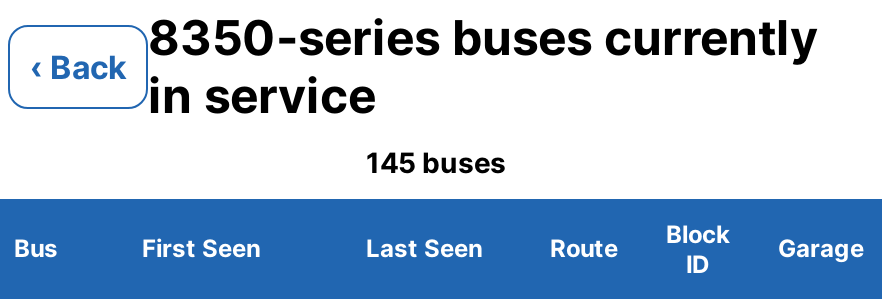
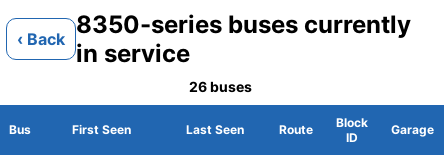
- 145 buses
+ 26 buses
